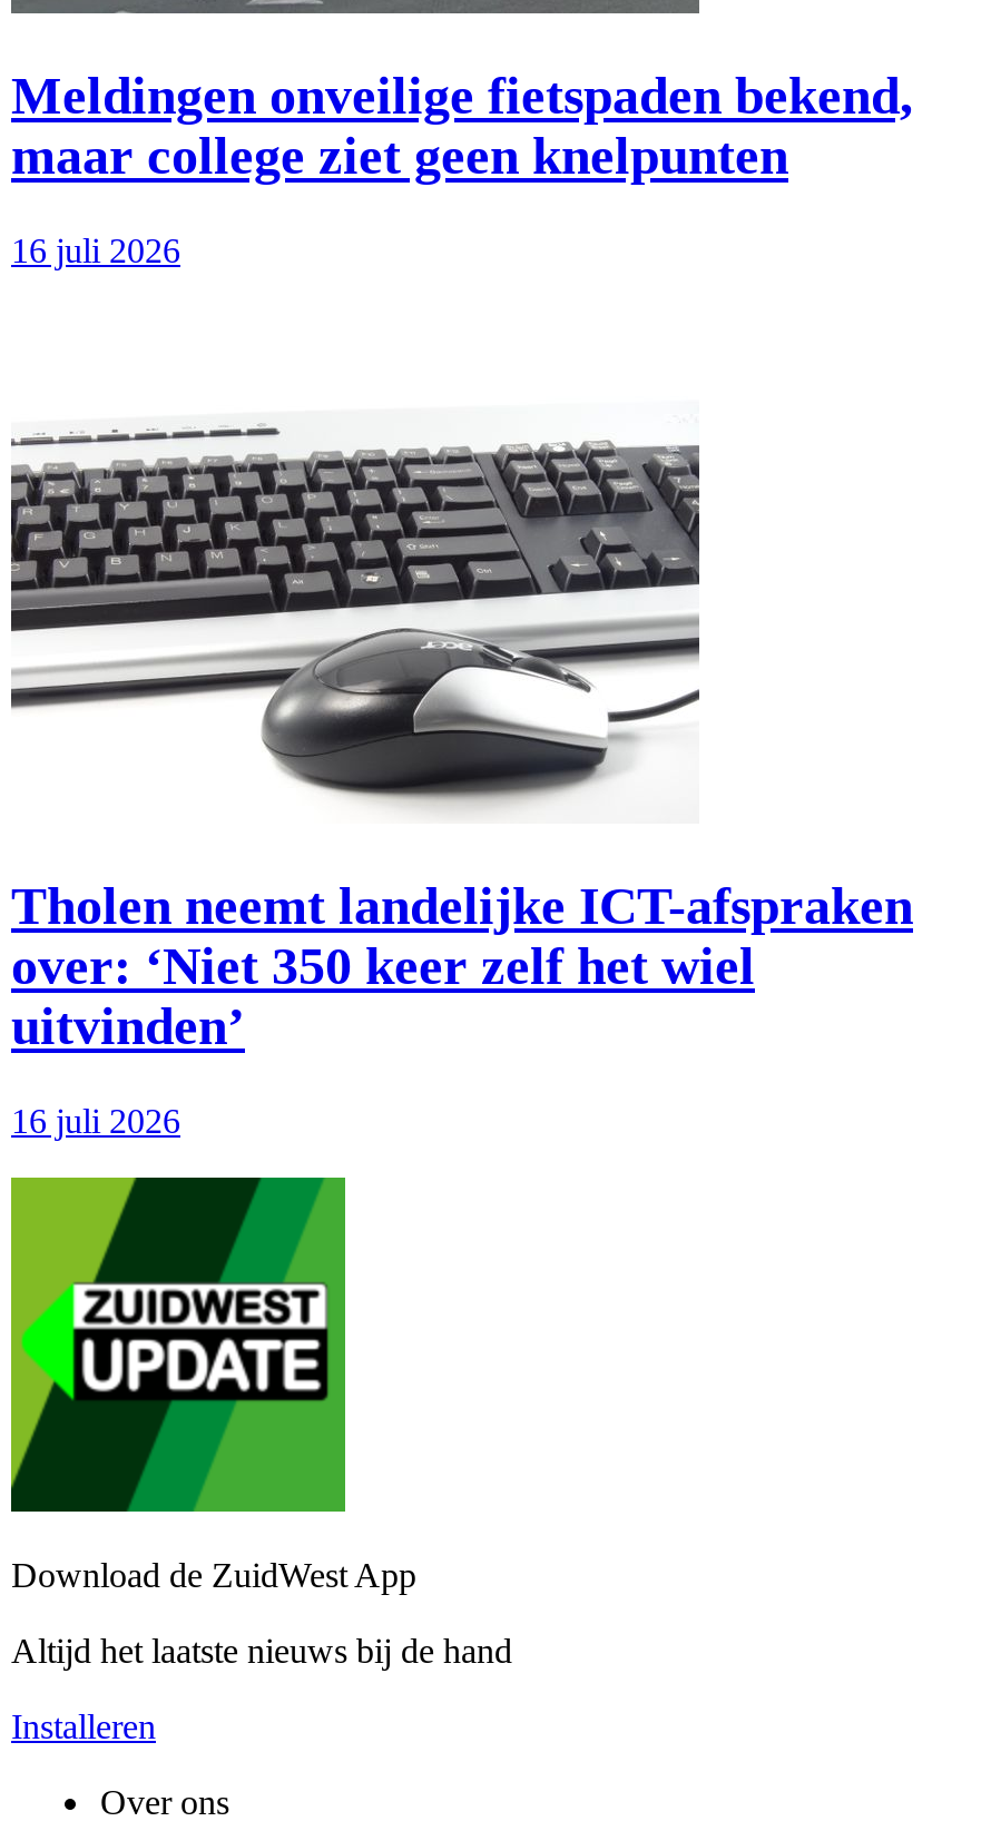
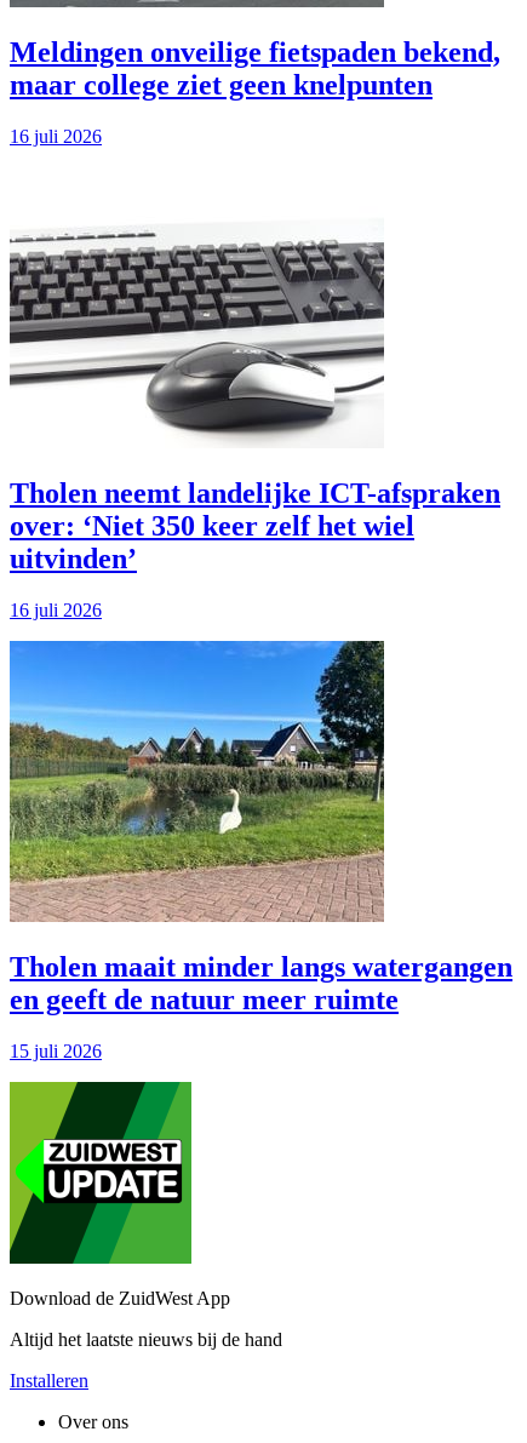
+ [image]
+ Tholen maait minder langs watergangen
+ en geeft de natuur meer ruimte
+ 15 juli 2026
